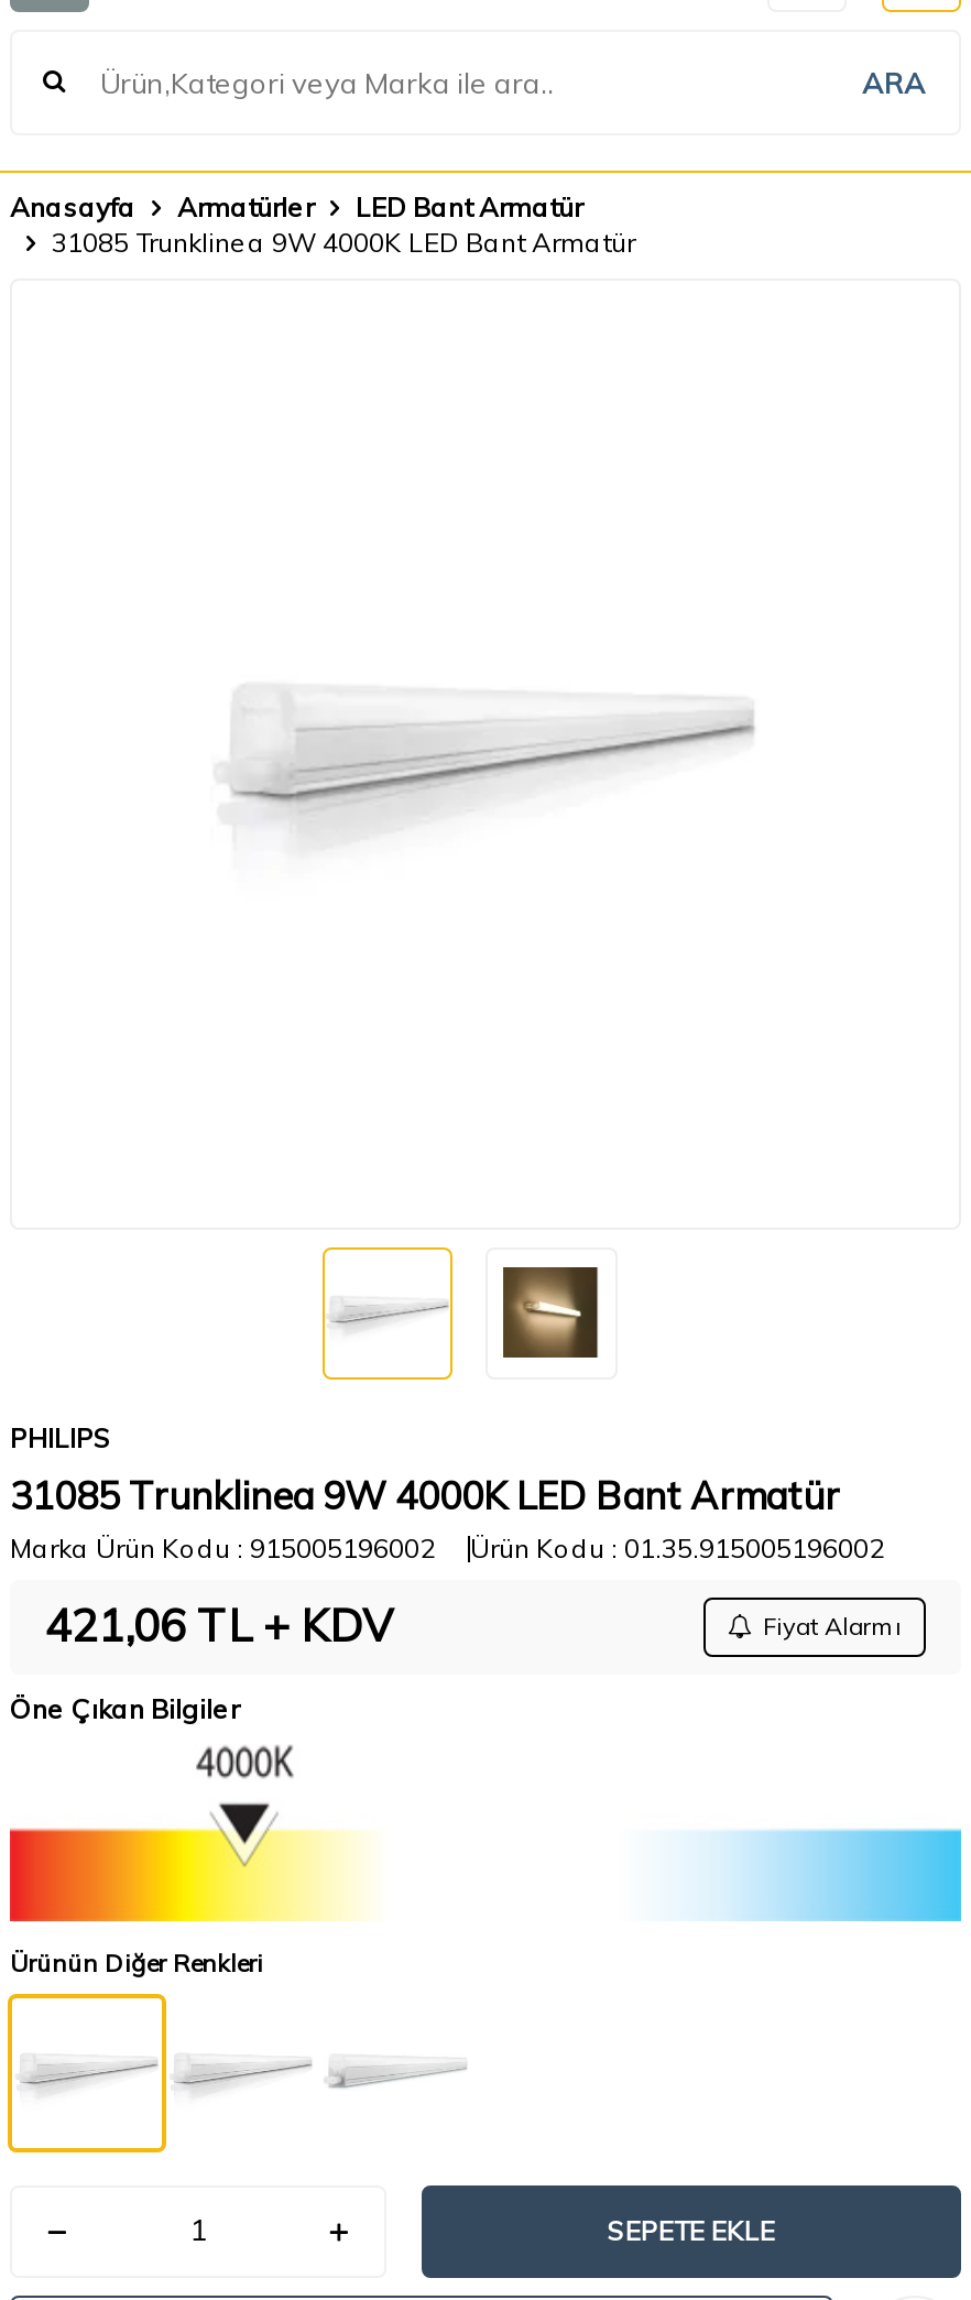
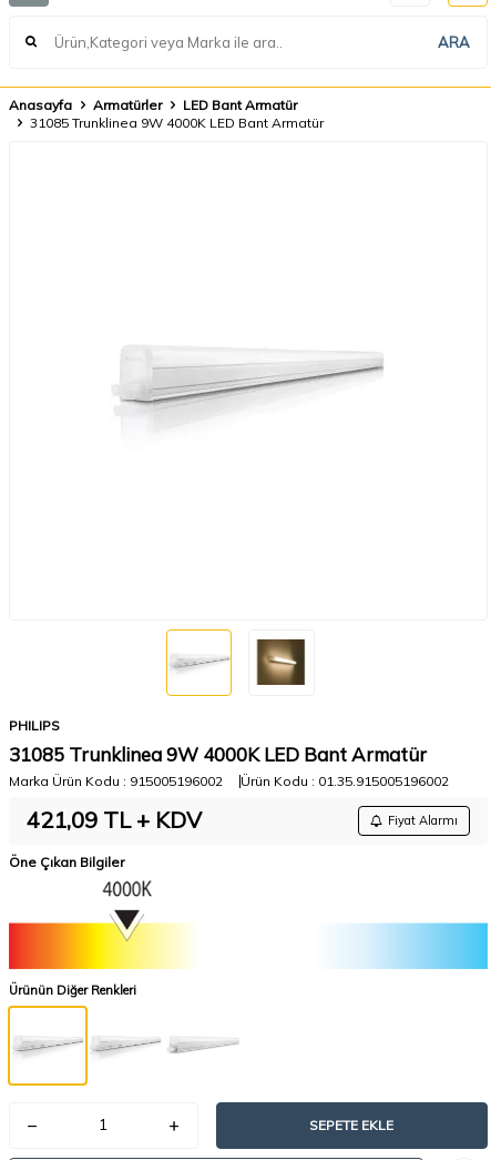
- 421,06 TL + KDV
+ 421,09 TL + KDV
